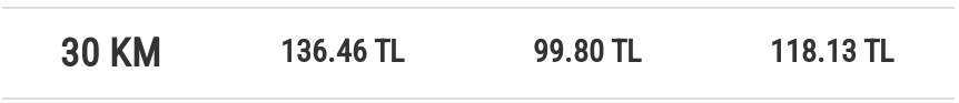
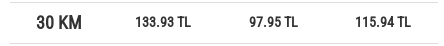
- 136.46 TL
+ 133.93 TL

- 99.80 TL
+ 97.95 TL

- 118.13 TL
+ 115.94 TL
